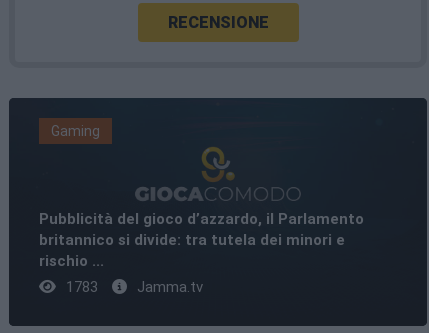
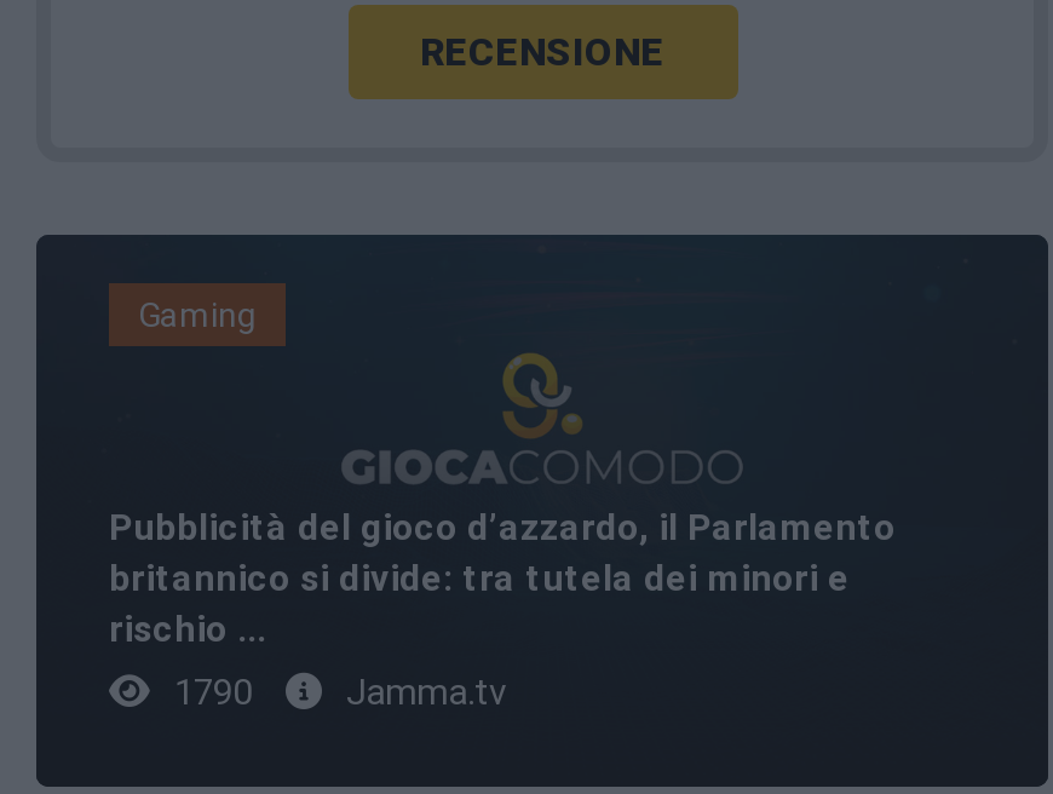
- 1783
+ 1790
